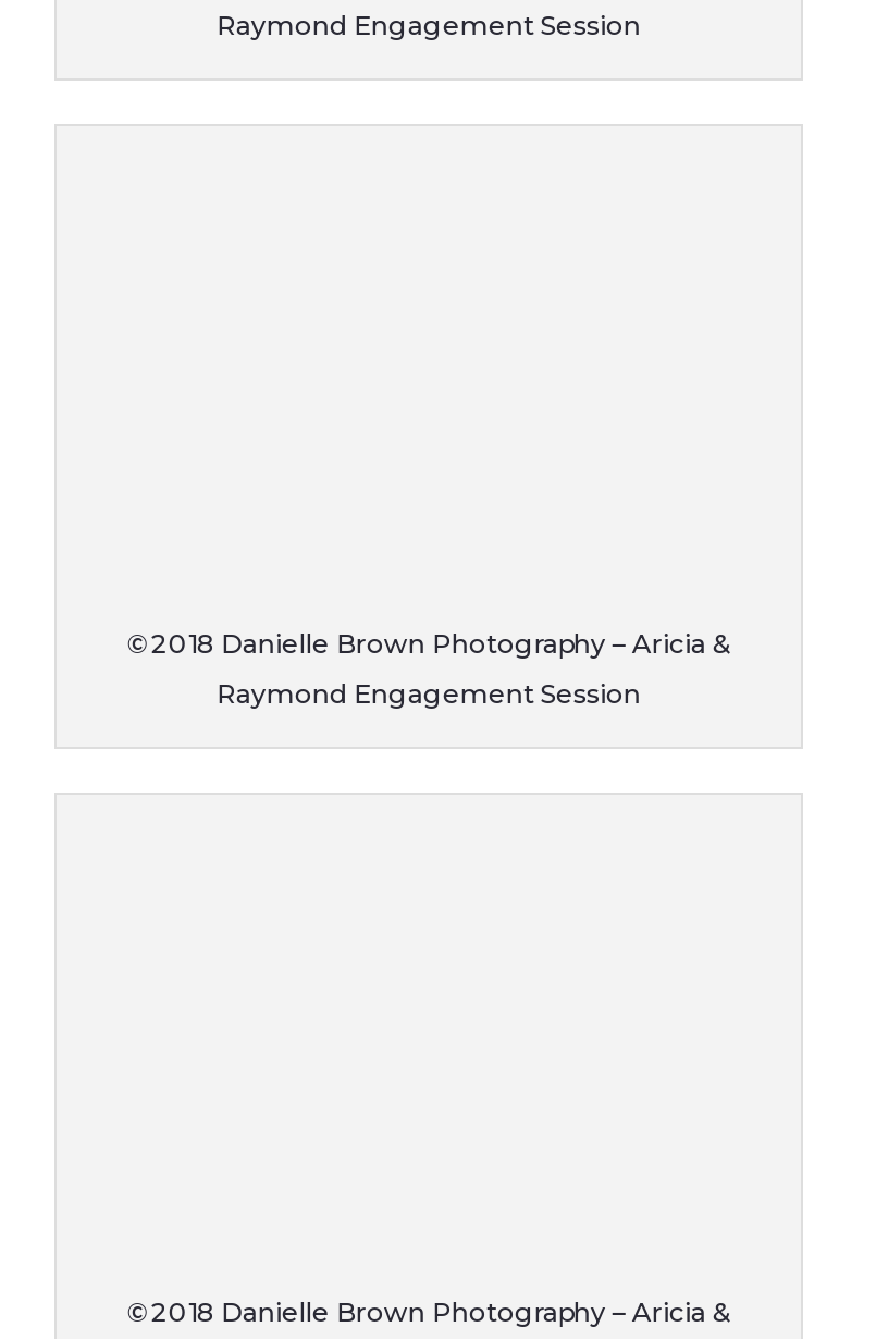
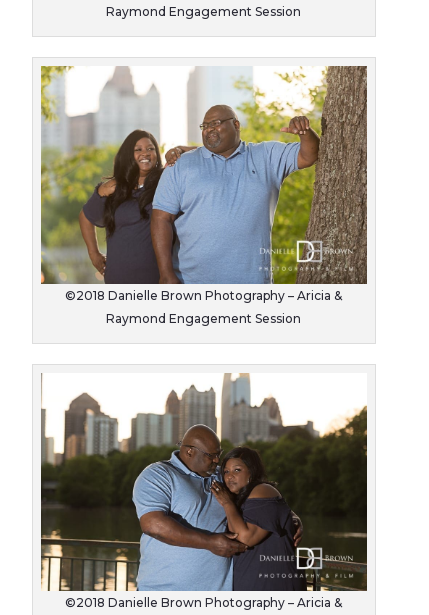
+ [image]

+ [image]
